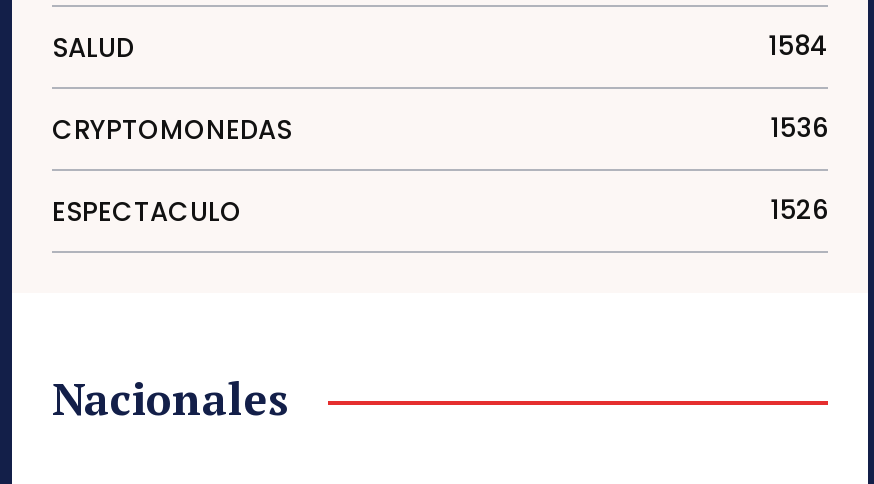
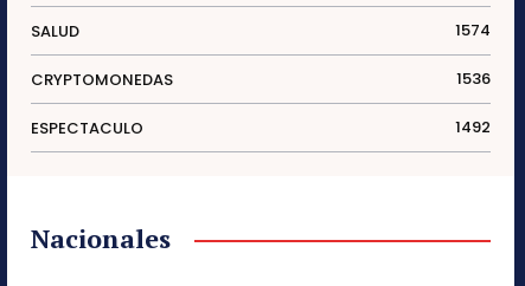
- 1584
+ 1574

- 1526
+ 1492
